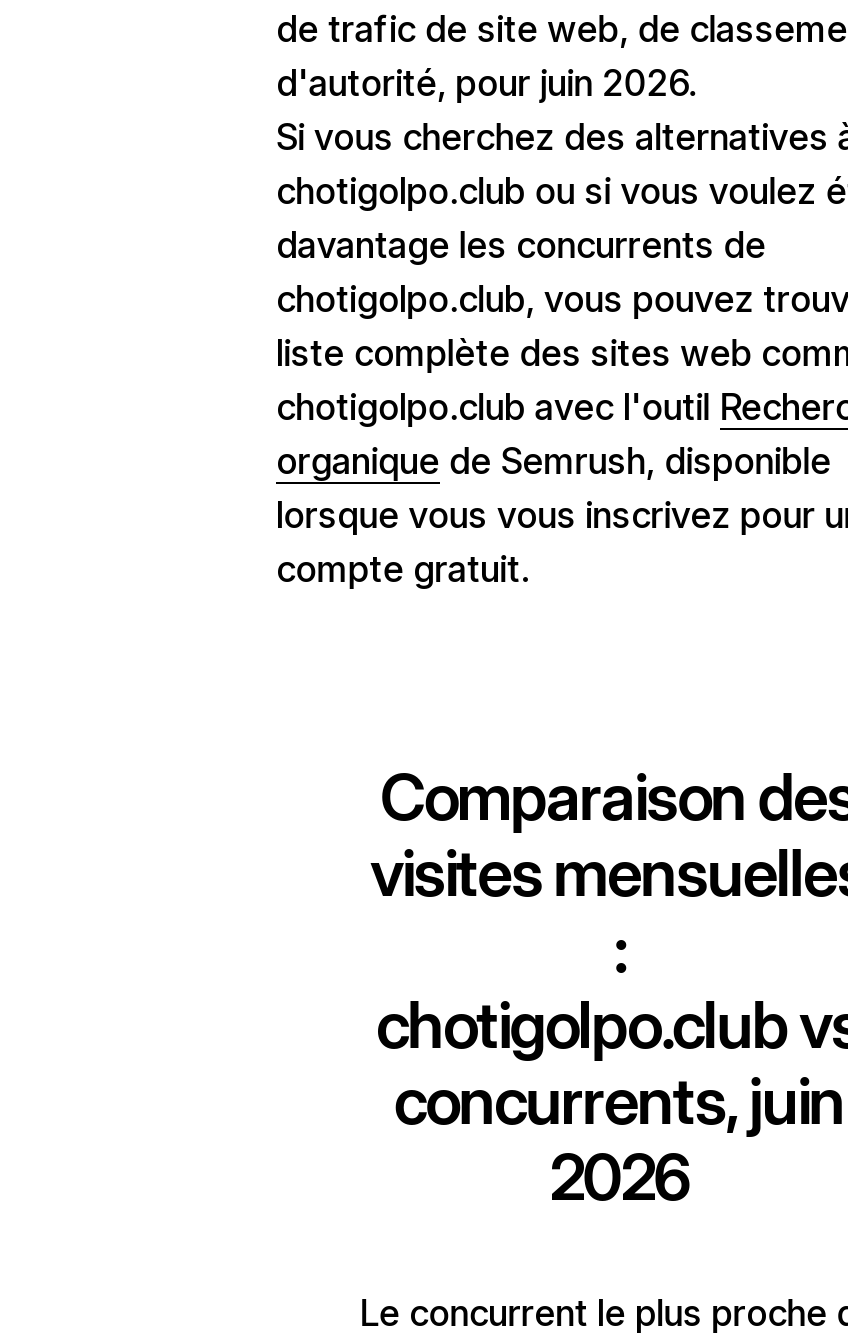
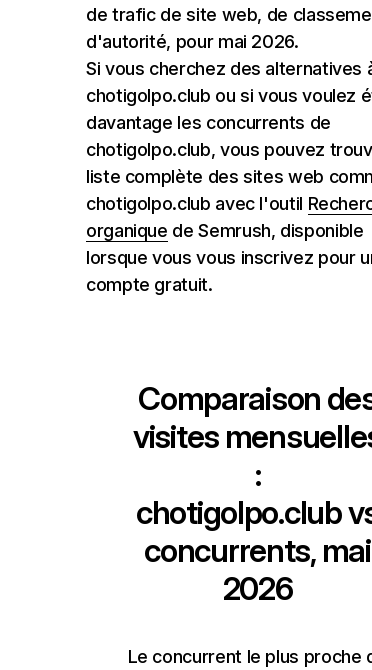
- d'autorité, pour juin 2026.
+ d'autorité, pour mai 2026.

- concurrents, juin
+ concurrents, mai
